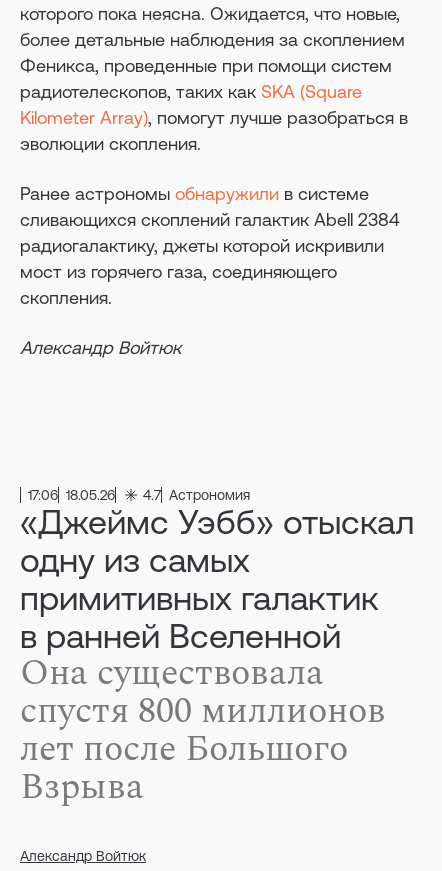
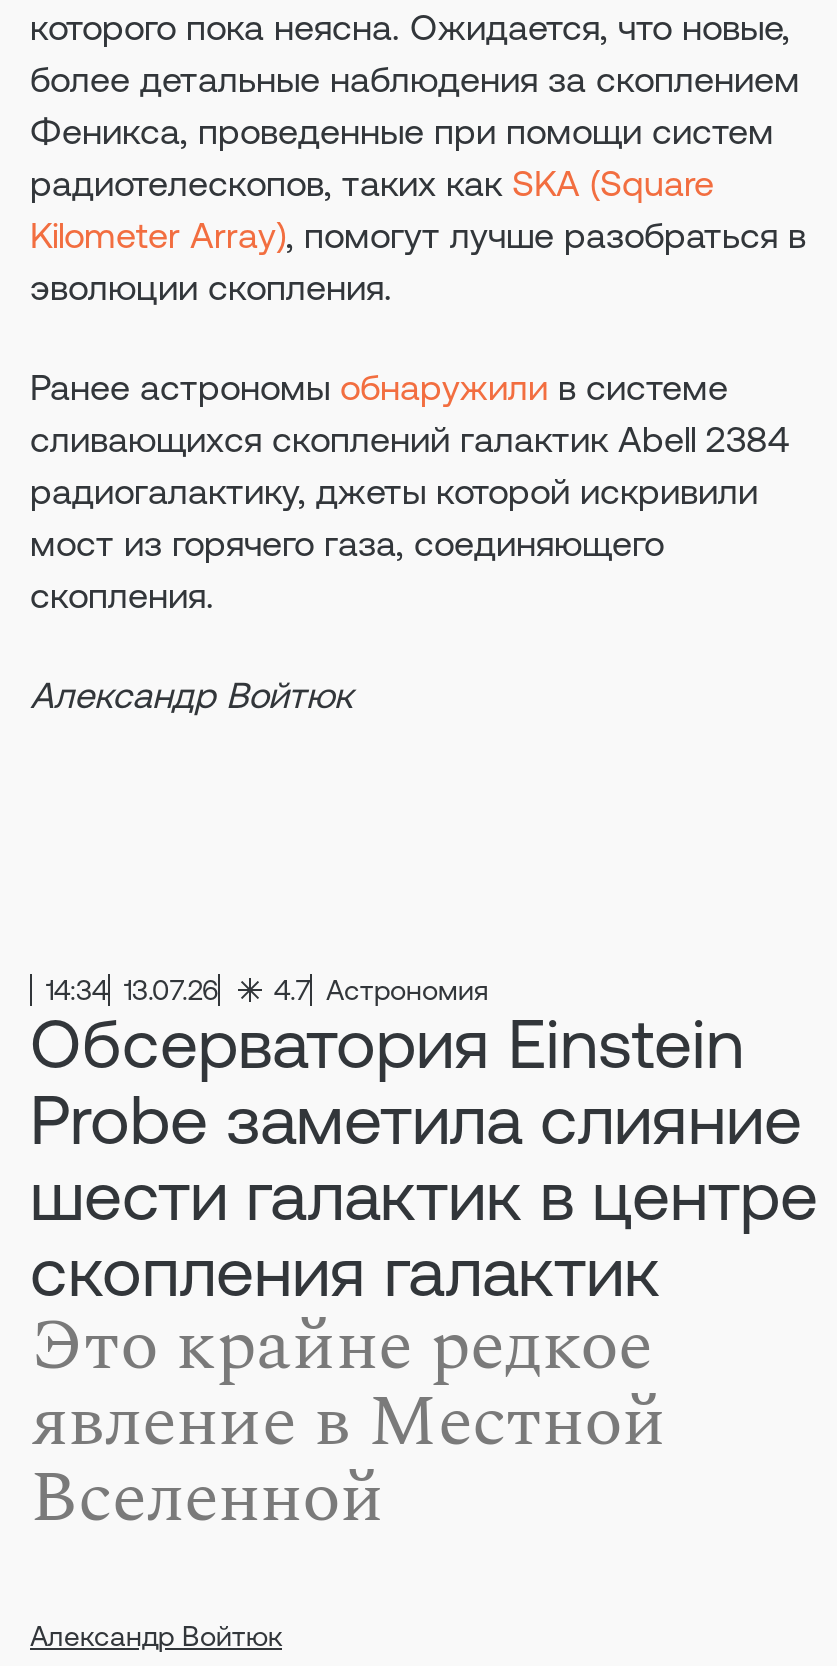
- 17:06 18.05.26 4.7 Астрономия
+ 14:34 13.07.26 4.7 Астрономия

- «Джеймс Уэбб» отыскал
- одну из самых
- примитивных галактик
- в ранней Вселенной
- Она существовала
- спустя 800 миллионов
- лет после Большого
- Взрыва
+ Обсерватория Einstein
+ Probe заметила слияние
+ шести галактик в центре
+ скопления галактик
+ Это крайне редкое
+ явление в Местной
+ Вселенной
